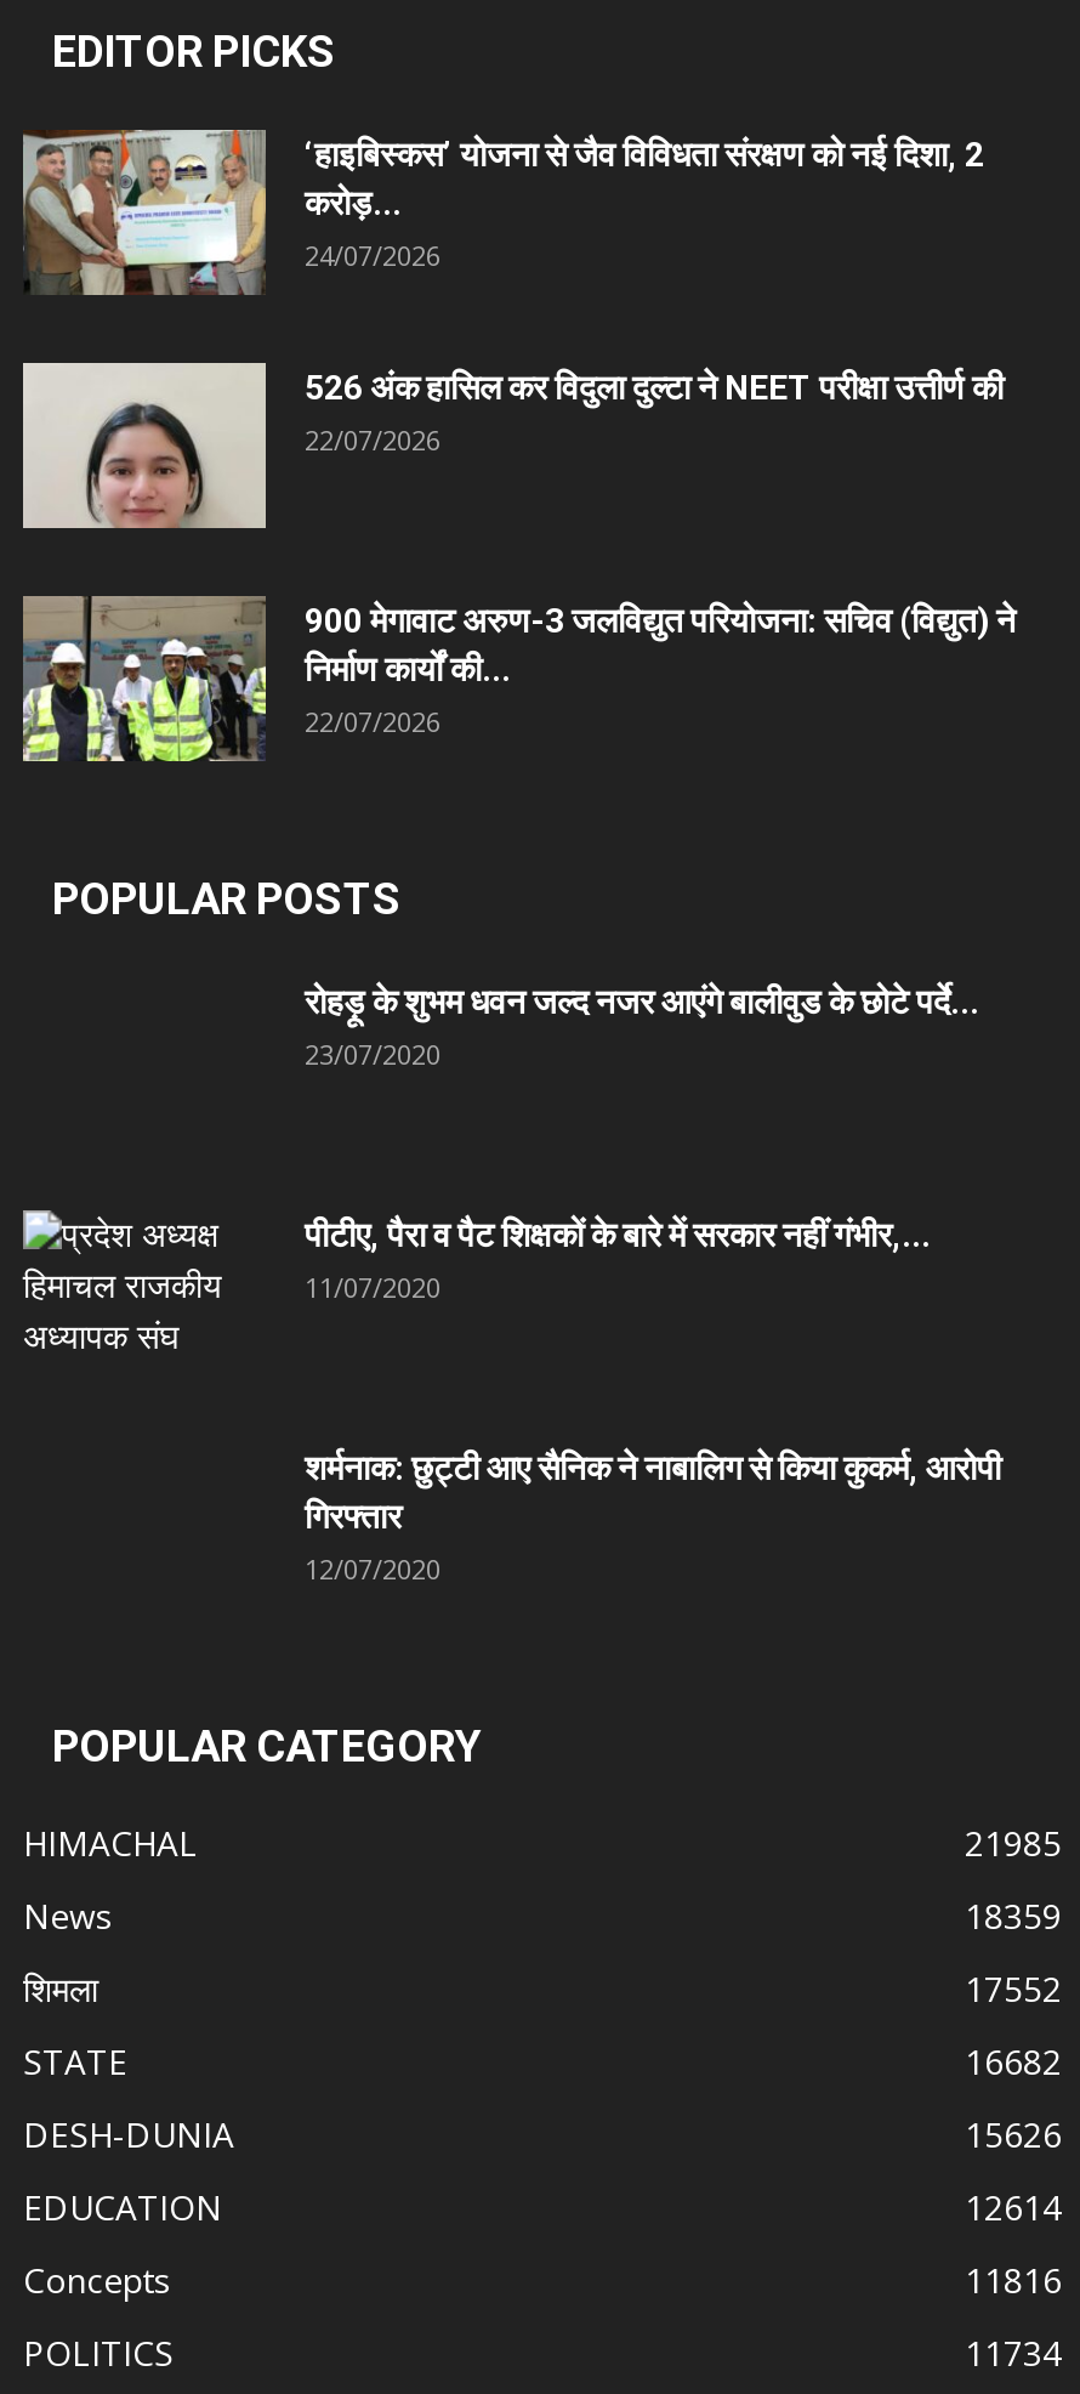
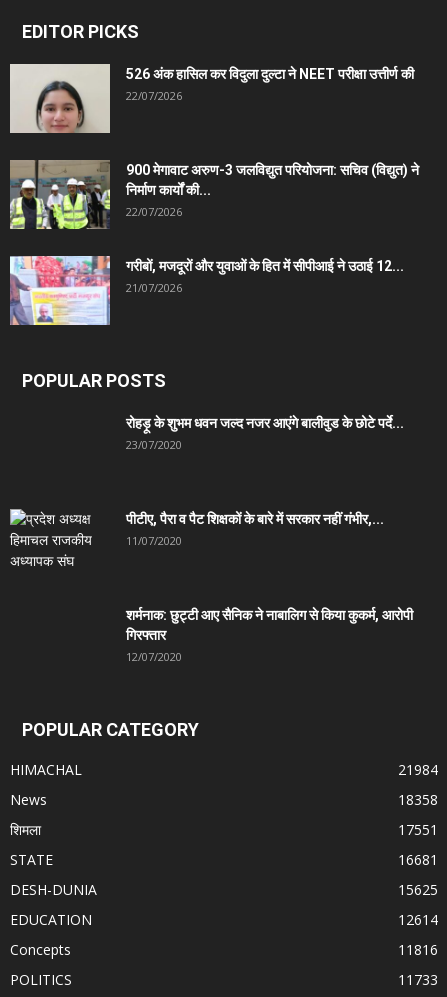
- [image]
- ‘हाइबिस्कस’ योजना से जैव विविधता संरक्षण को नई दिशा, 2
- करोड़...
- 24/07/2026

moved up: [image] | 526 अंक हासिल कर विदुला दुल्टा ने NEET परीक्षा उत्तीर्ण की | 22/07/2026 | 900 मेगावाट अरुण-3 जलविद्युत परियोजना: सचिव (विद्युत) ने | निर्माण कार्यों की... | 22/07/2026

+ [image]
+ गरीबों, मजदूरों और युवाओं के हित में सीपीआई ने उठाई 12...
+ 21/07/2026

- 21985
+ 21984

- 18359
+ 18358

- 17552
+ 17551

- 16682
+ 16681

- 15626
+ 15625

- 11734
+ 11733
